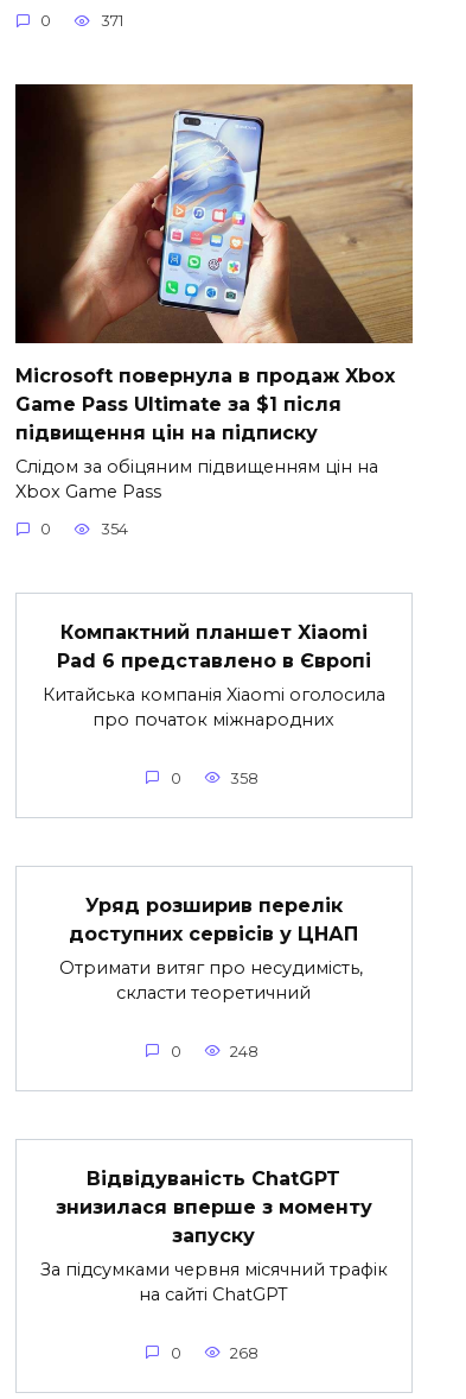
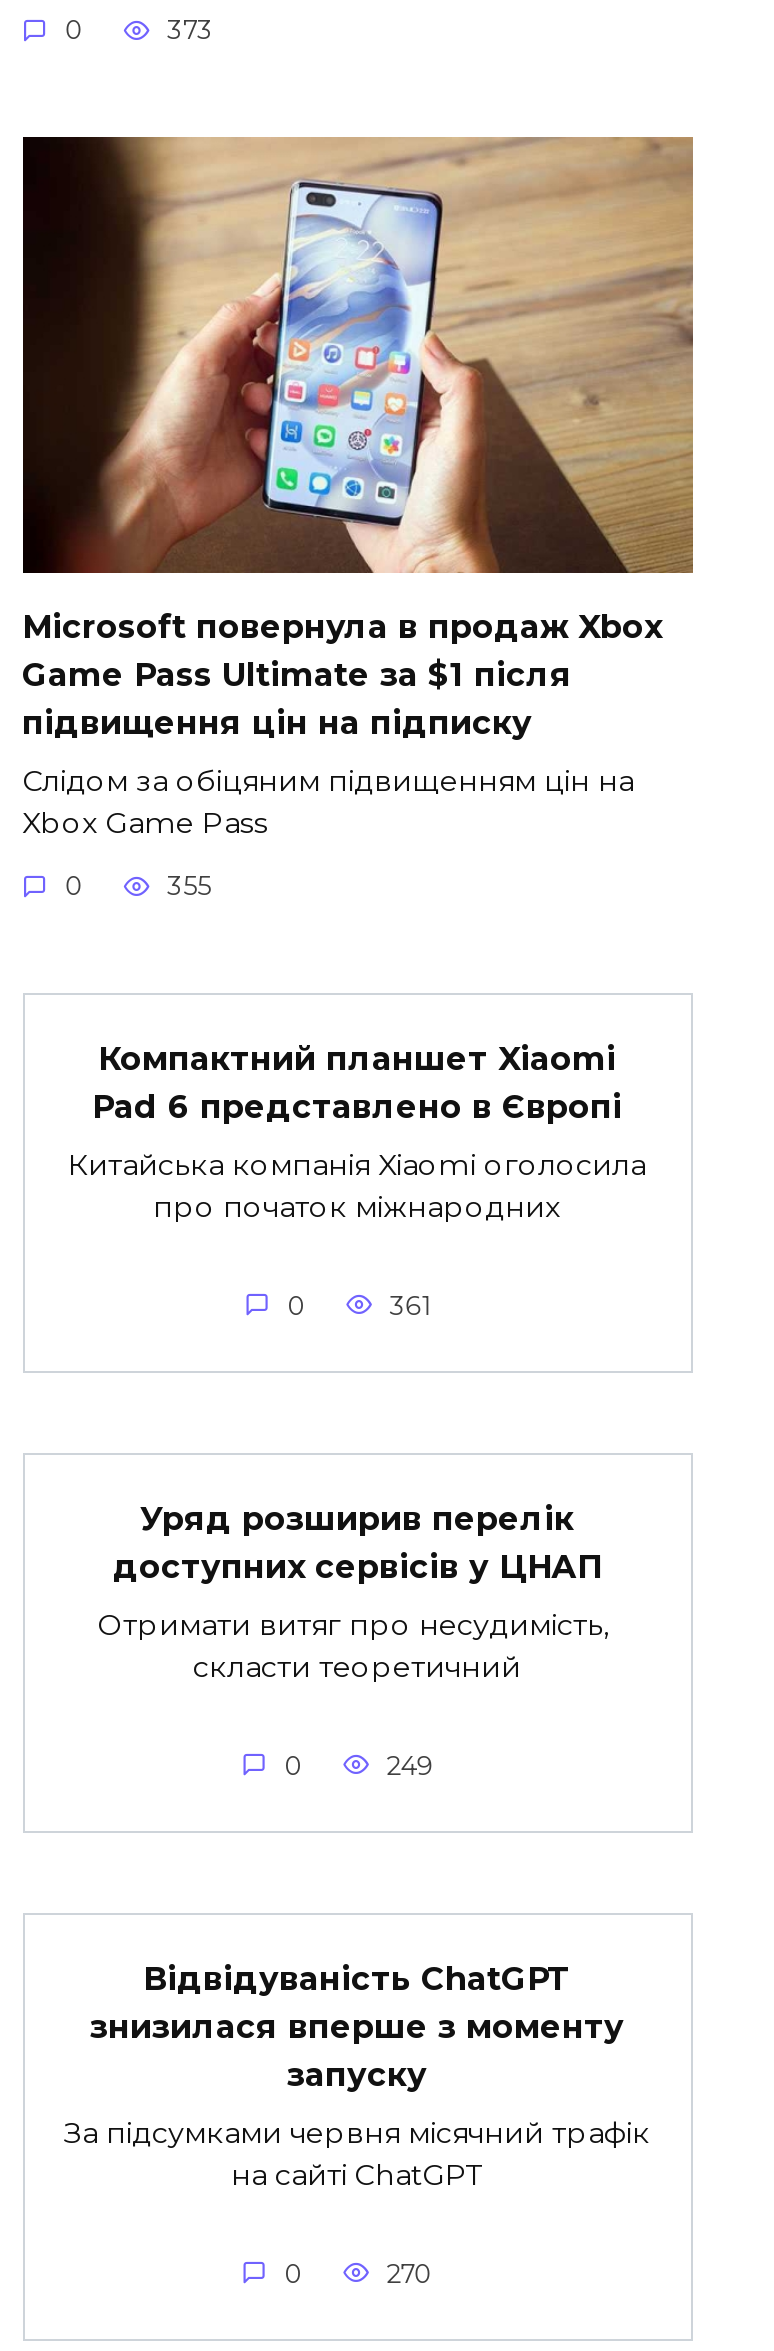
- 371
+ 373

- 354
+ 355

- 358
+ 361

- 248
+ 249

- 268
+ 270
